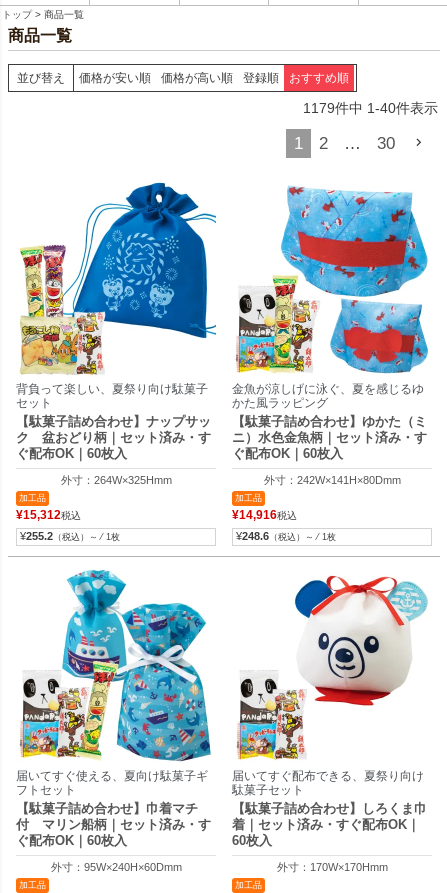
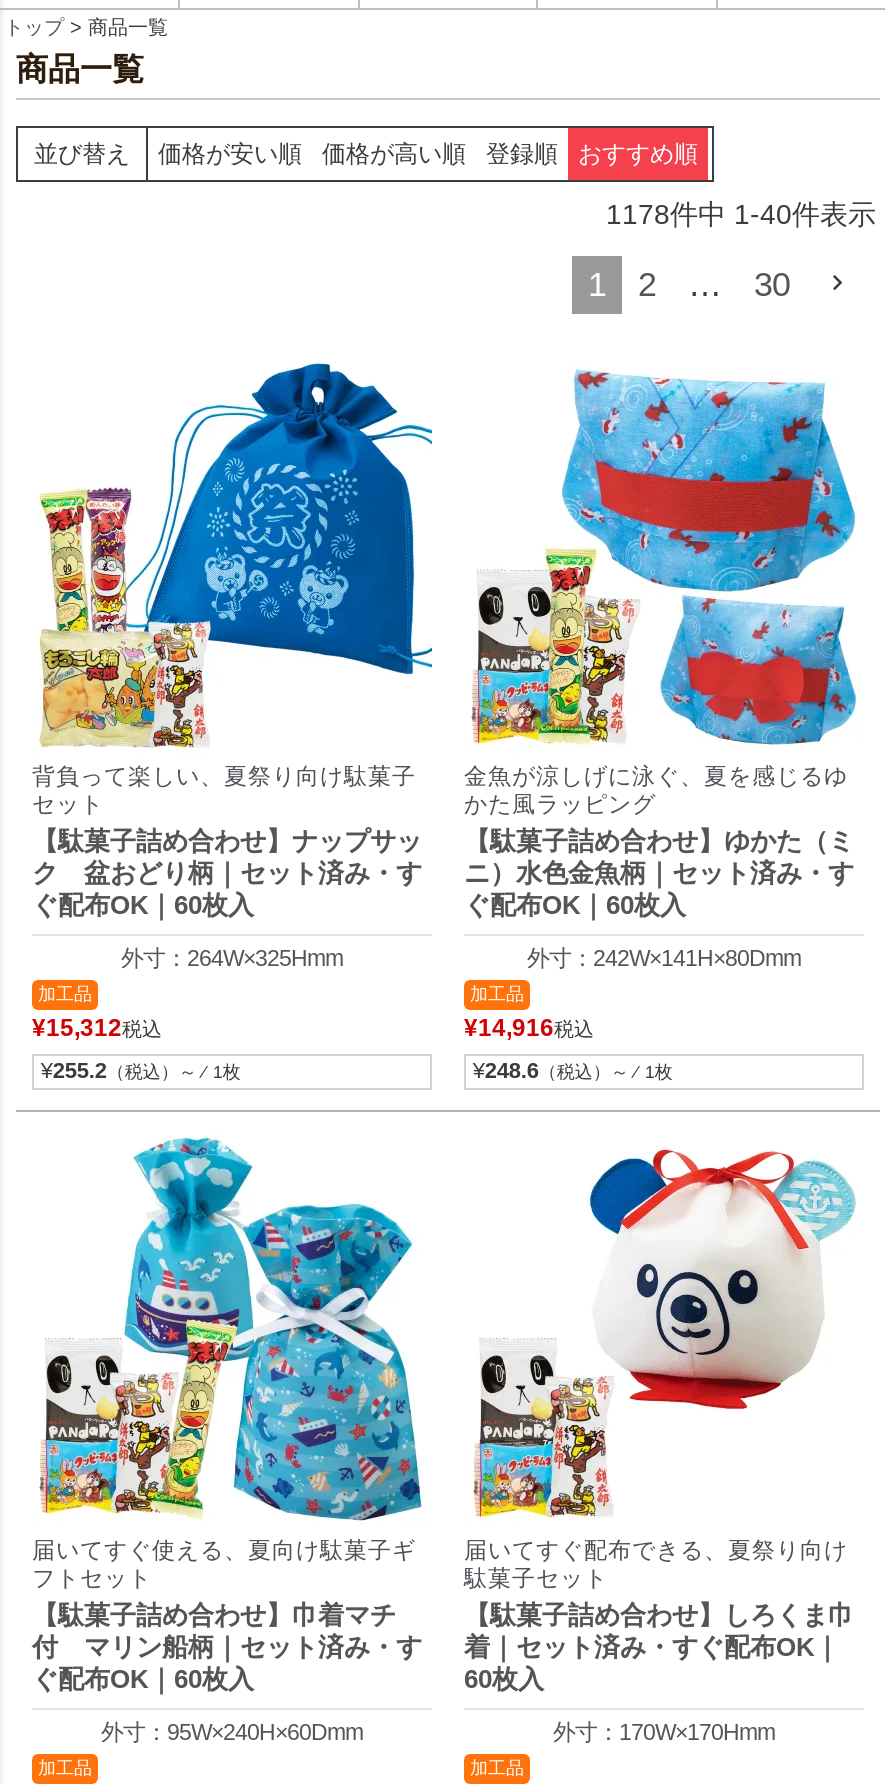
- 1179件中 1-40件表示
+ 1178件中 1-40件表示
